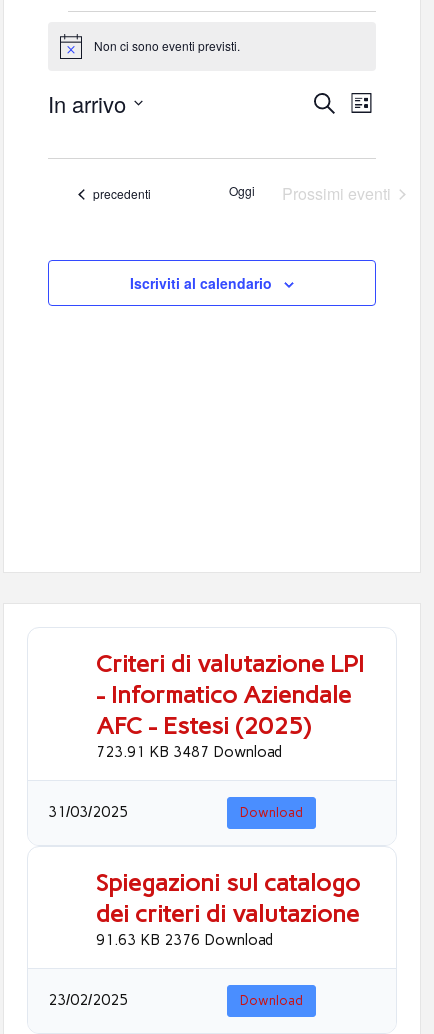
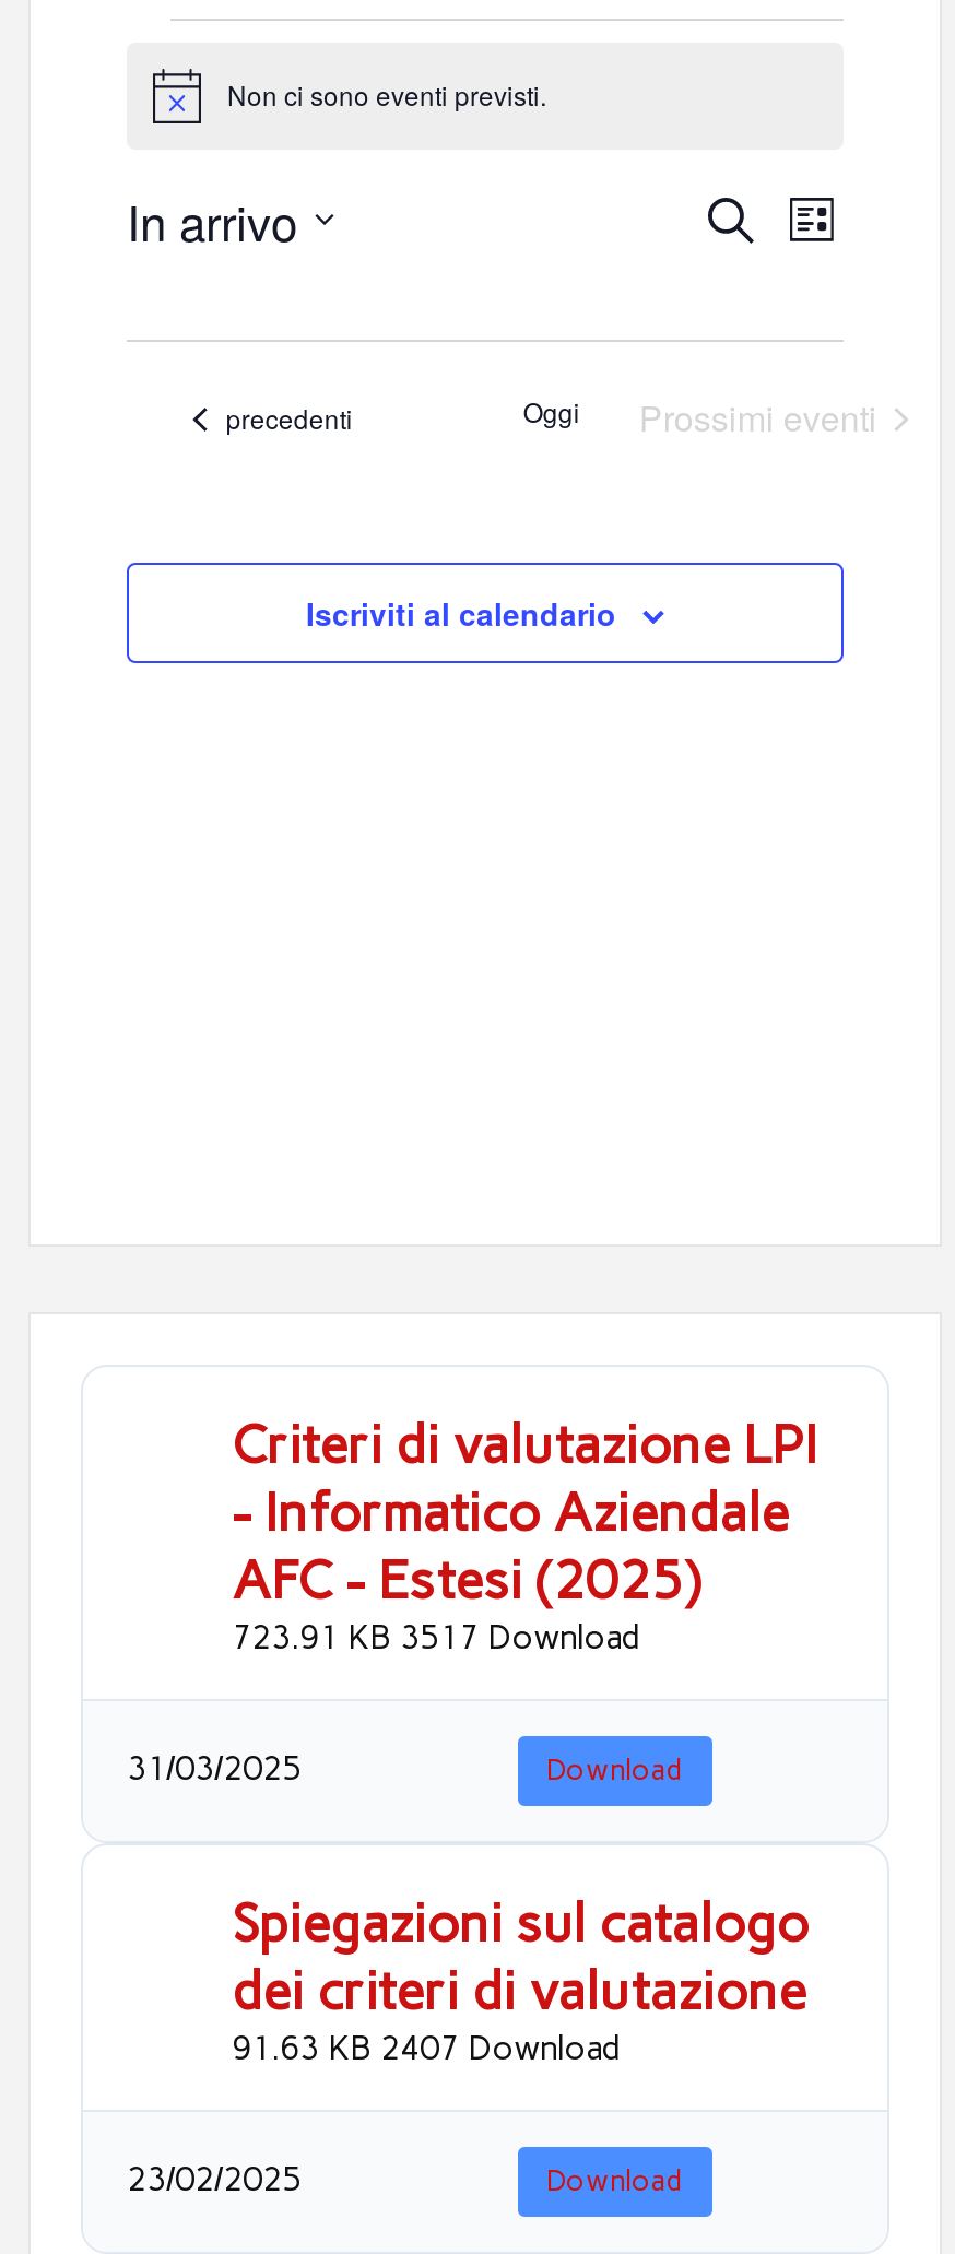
- 723.91 KB 3487 Download
+ 723.91 KB 3517 Download

- 91.63 KB 2376 Download
+ 91.63 KB 2407 Download
